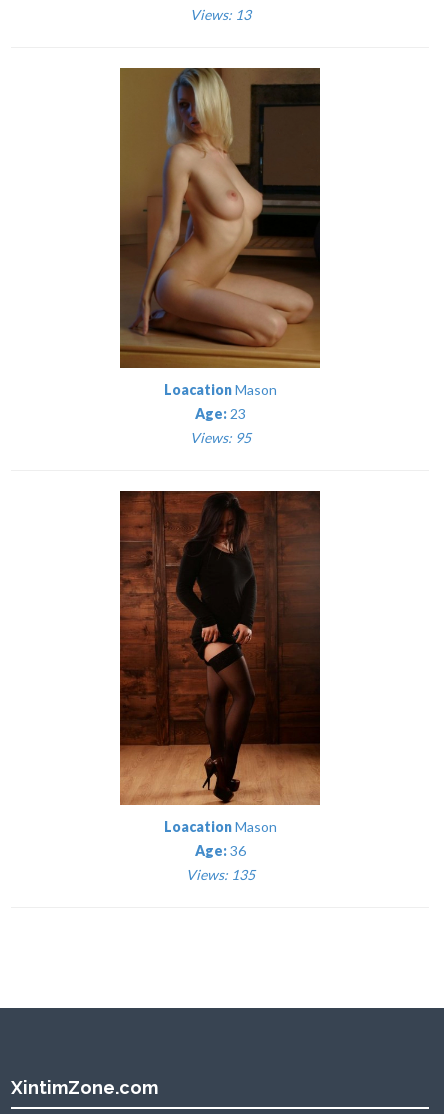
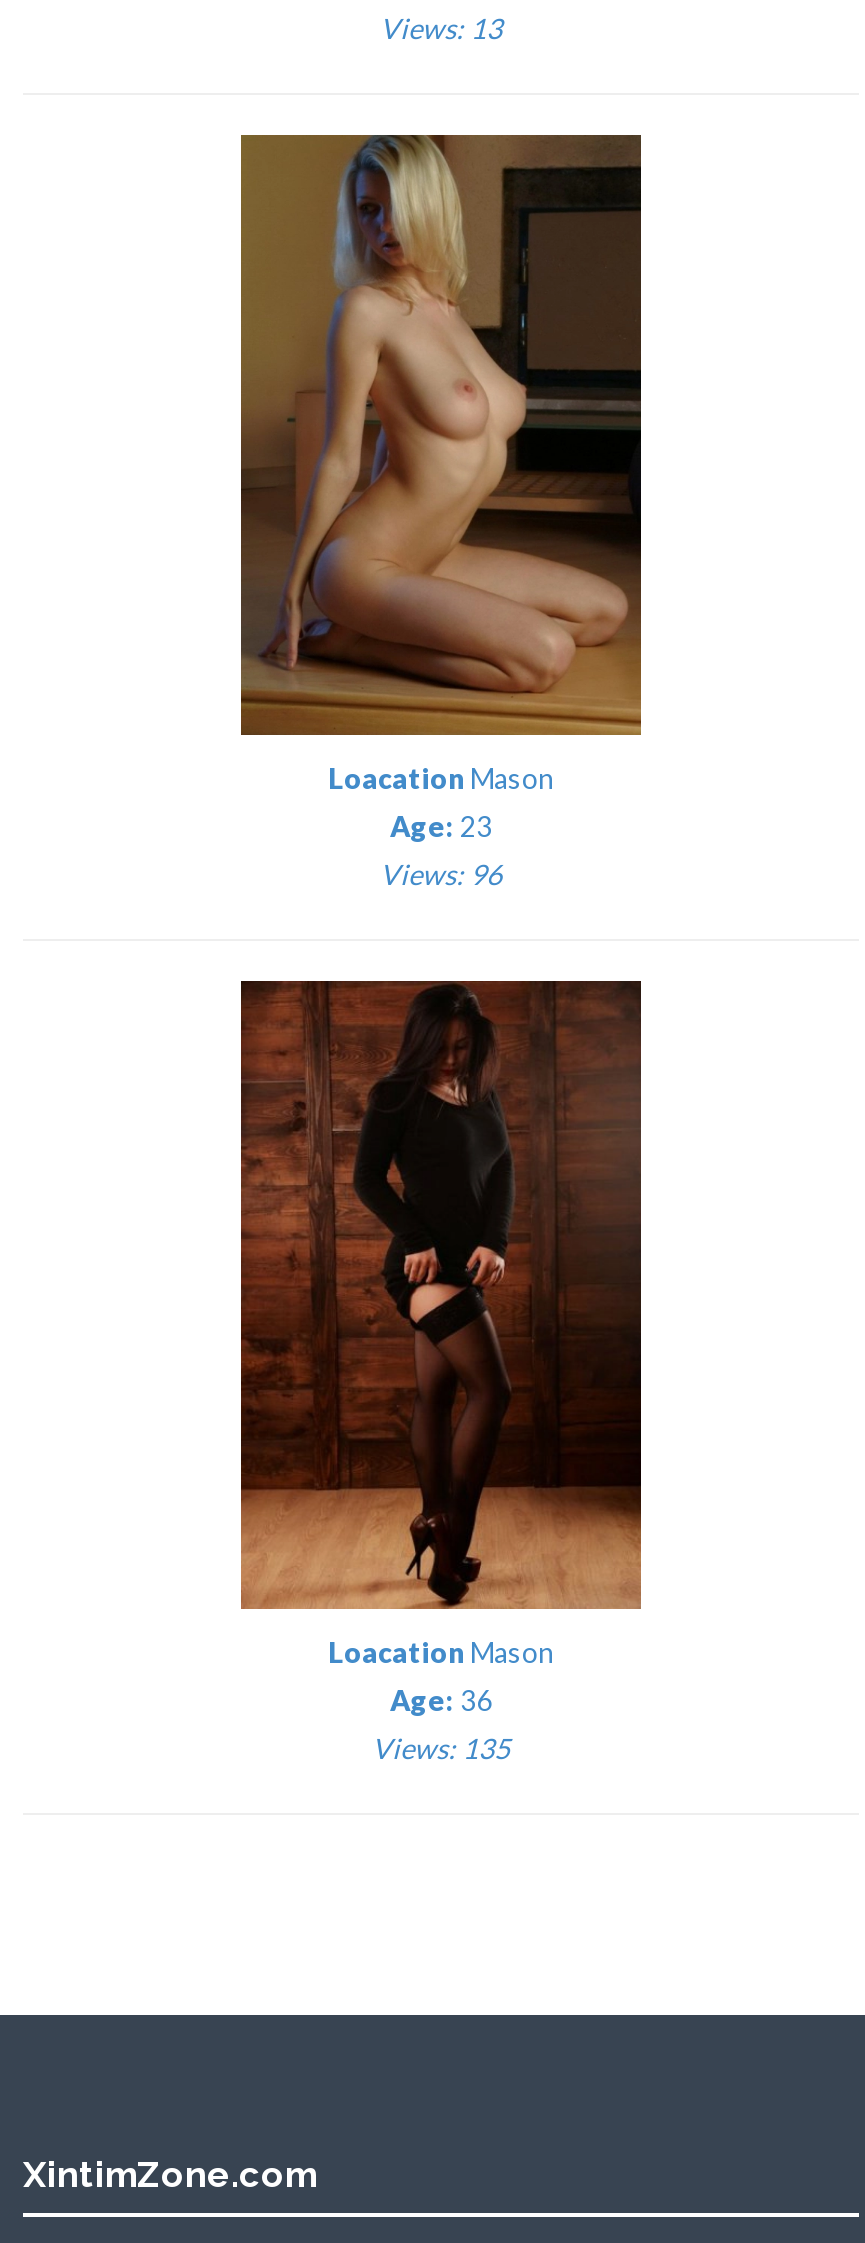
- Views: 95
+ Views: 96
